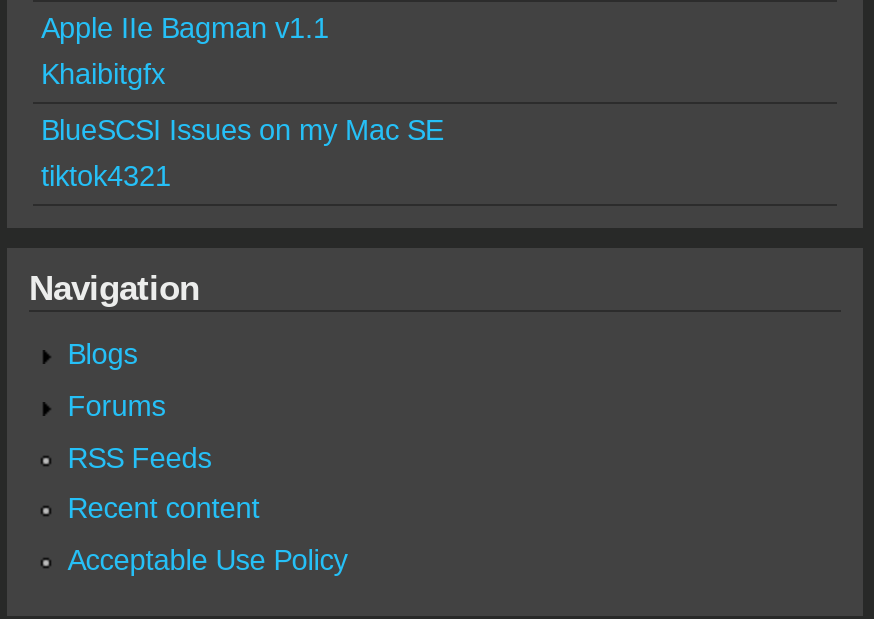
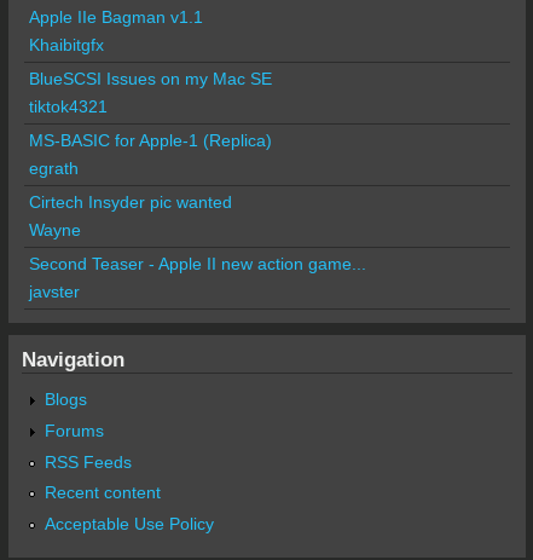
+ MS-BASIC for Apple-1 (Replica)
+ egrath
+ Cirtech Insyder pic wanted
+ Wayne
+ Second Teaser - Apple II new action game...
+ javster
